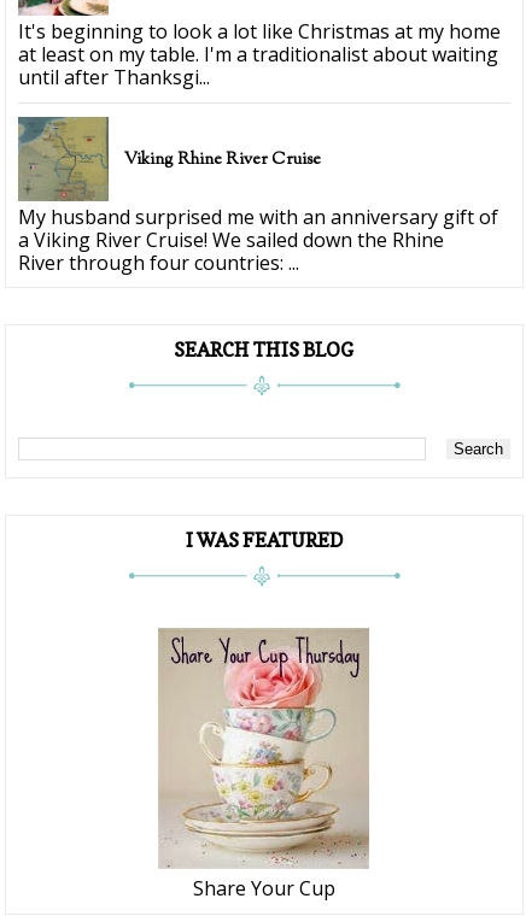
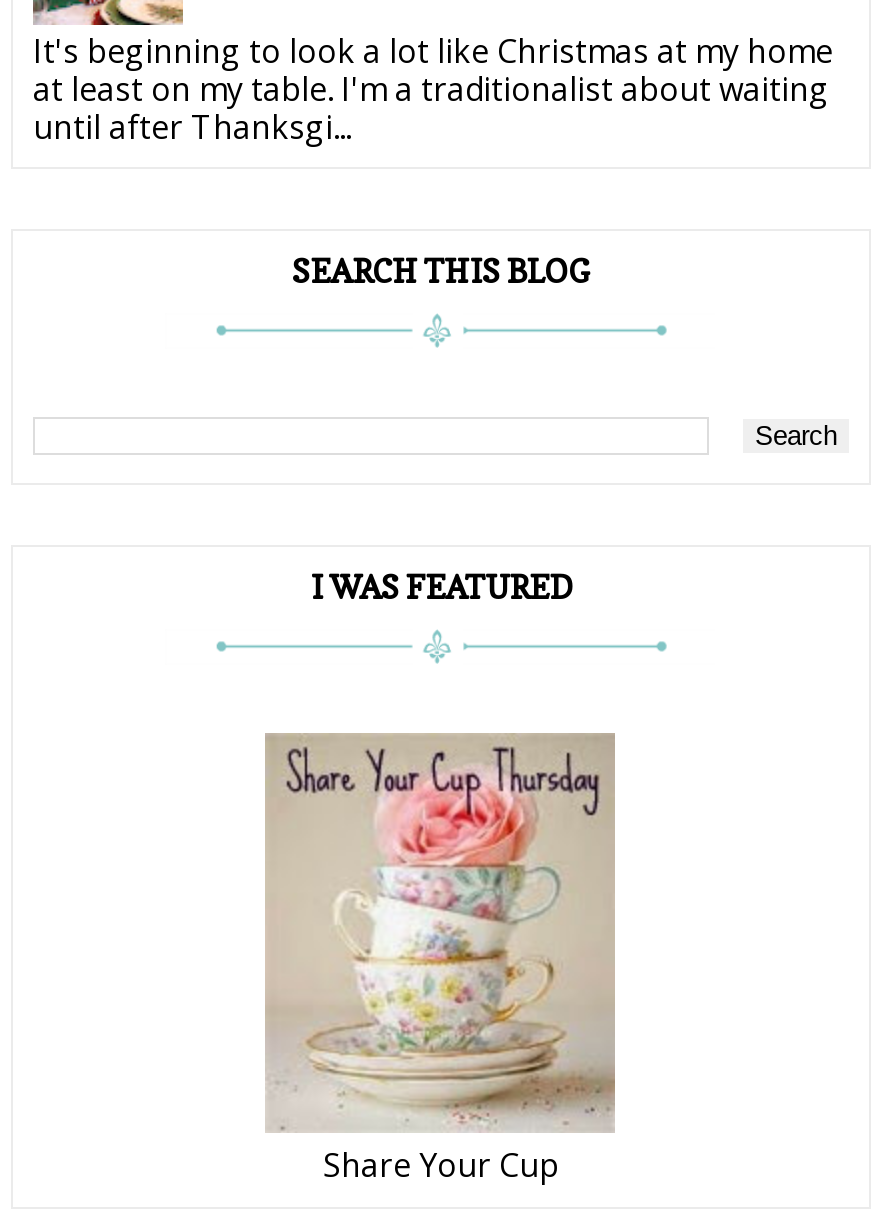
- [image]
- Viking Rhine River Cruise
- My husband surprised me with an anniversary gift of
- a Viking River Cruise! We sailed down the Rhine
- River through four countries: ...
